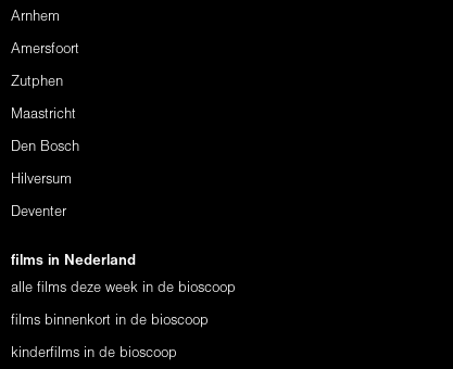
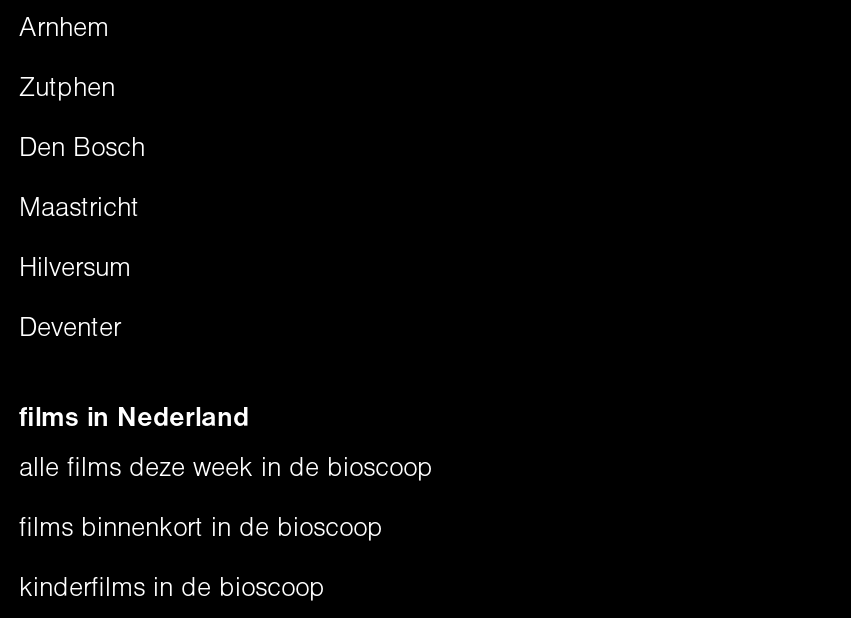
- Amersfoort

moved up: Den Bosch
